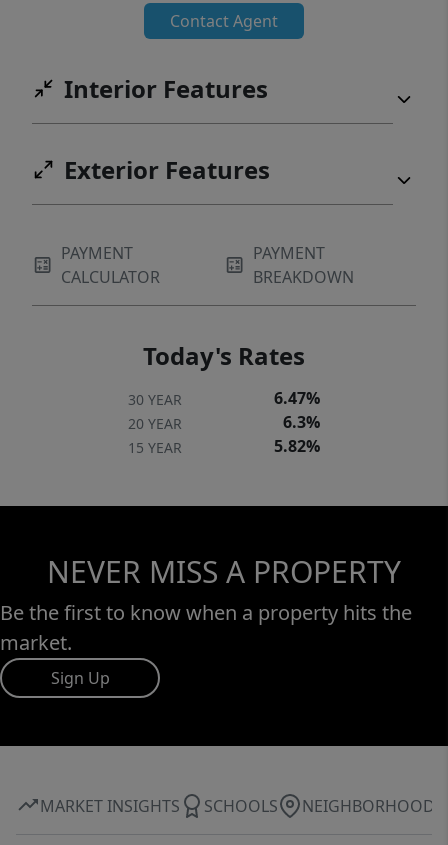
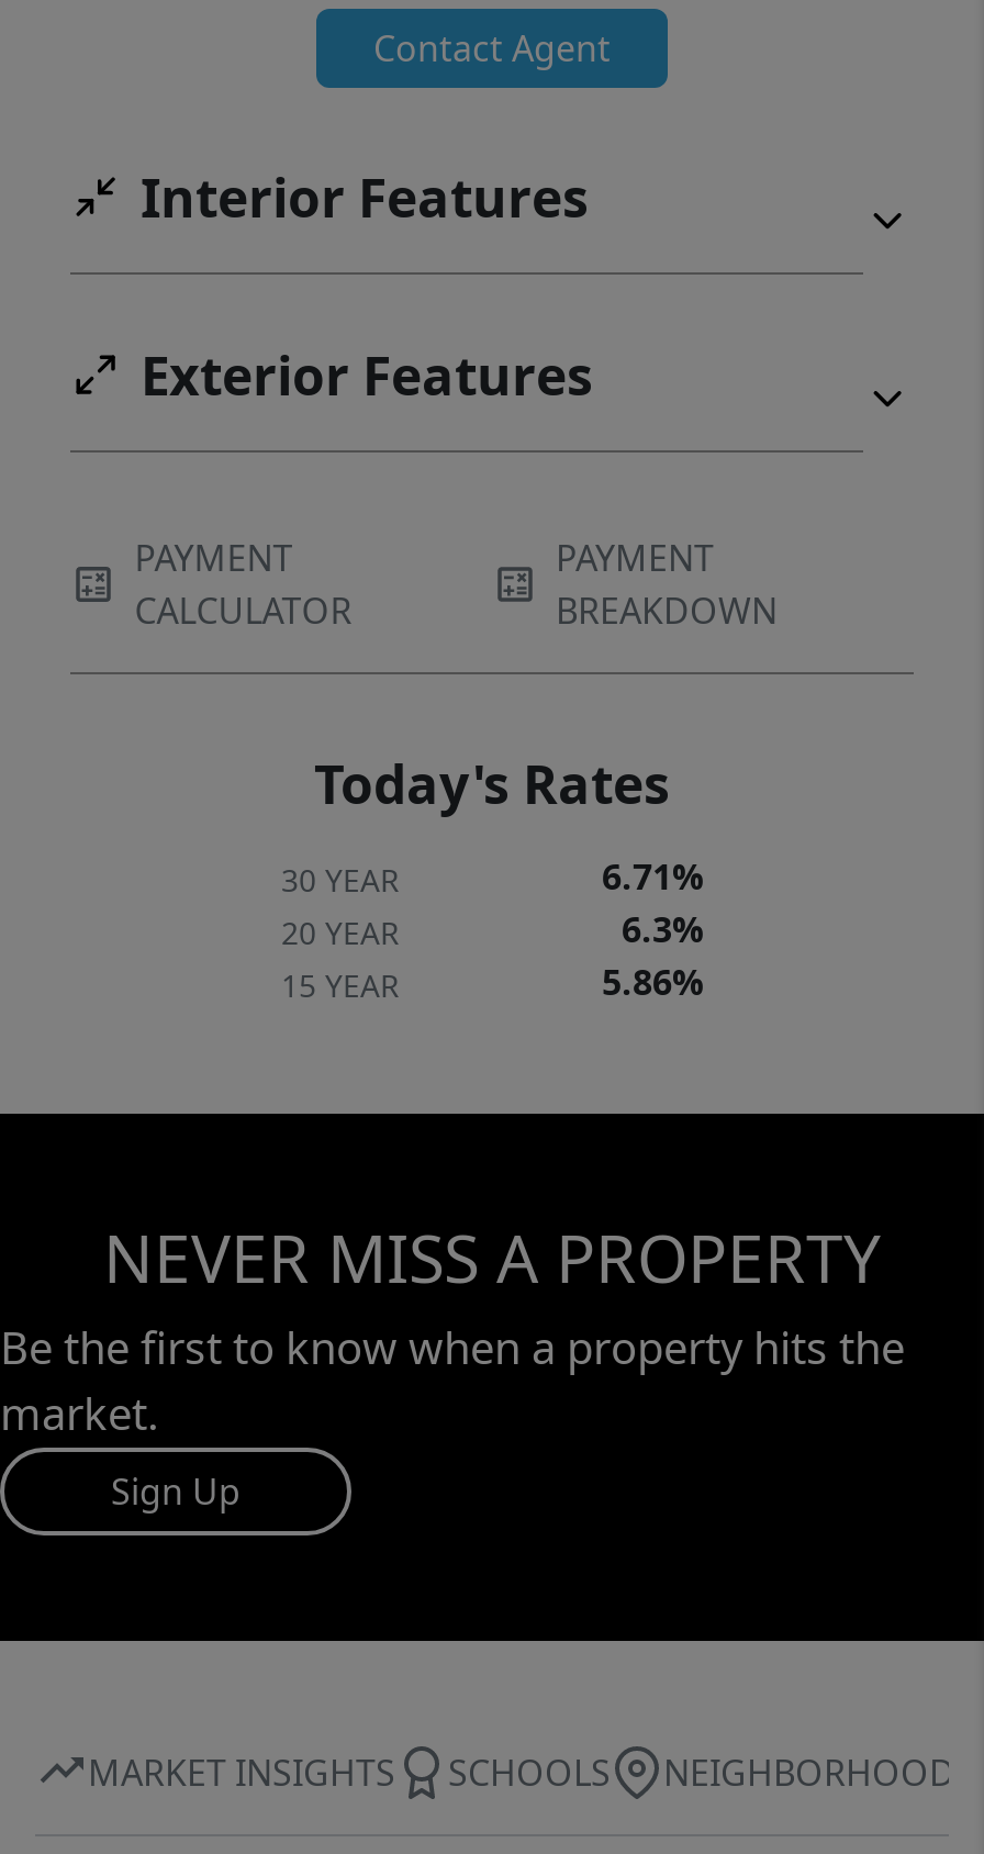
- 6.47%
+ 6.71%

- 5.82%
+ 5.86%
